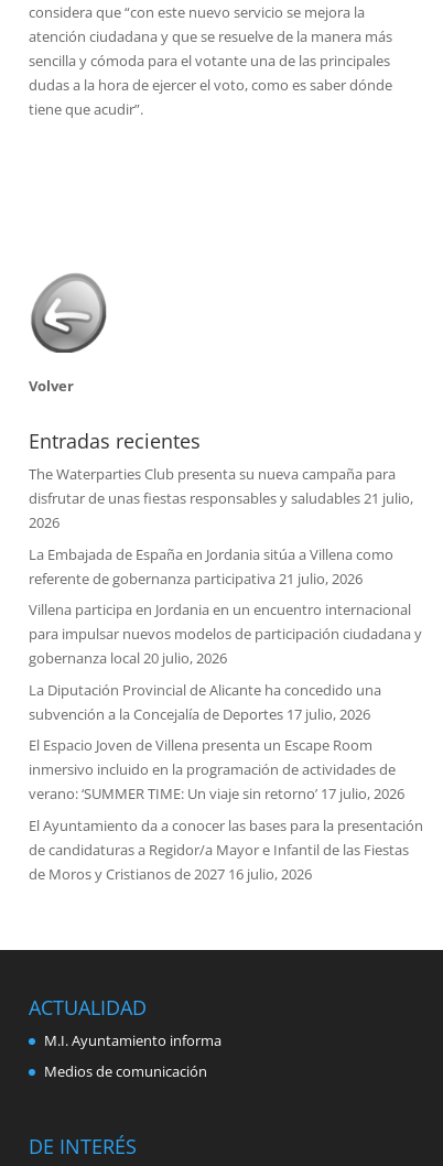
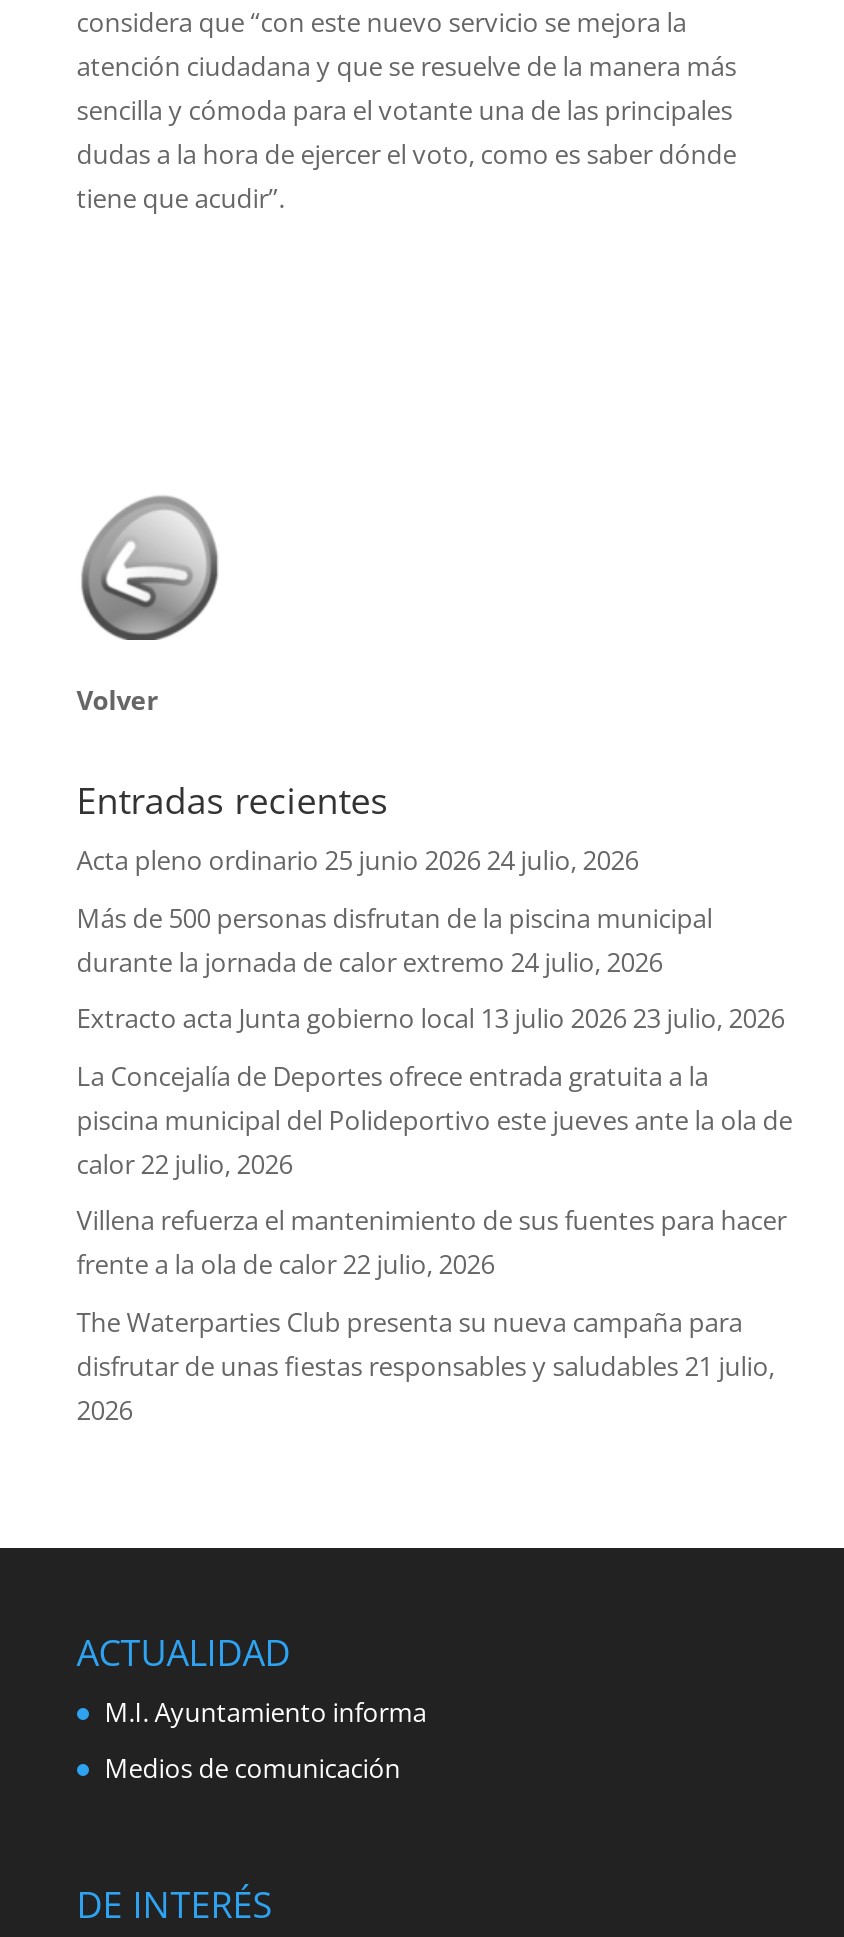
+ Acta pleno ordinario 25 junio 2026 24 julio, 2026
+ Más de 500 personas disfrutan de la piscina municipal
+ durante la jornada de calor extremo 24 julio, 2026
+ Extracto acta Junta gobierno local 13 julio 2026 23 julio, 2026
+ La Concejalía de Deportes ofrece entrada gratuita a la
+ piscina municipal del Polideportivo este jueves ante la ola de
+ calor 22 julio, 2026
+ Villena refuerza el mantenimiento de sus fuentes para hacer
+ frente a la ola de calor 22 julio, 2026

moved down: The Waterparties Club presenta su nueva campaña para | disfrutar de unas fiestas responsables y saludables 21 julio, | 2026

- La Embajada de España en Jordania sitúa a Villena como
- referente de gobernanza participativa 21 julio, 2026
- Villena participa en Jordania en un encuentro internacional
- para impulsar nuevos modelos de participación ciudadana y
- gobernanza local 20 julio, 2026
- La Diputación Provincial de Alicante ha concedido una
- subvención a la Concejalía de Deportes 17 julio, 2026
- El Espacio Joven de Villena presenta un Escape Room
- inmersivo incluido en la programación de actividades de
- verano: ‘SUMMER TIME: Un viaje sin retorno’ 17 julio, 2026
- El Ayuntamiento da a conocer las bases para la presentación
- de candidaturas a Regidor/a Mayor e Infantil de las Fiestas
- de Moros y Cristianos de 2027 16 julio, 2026
